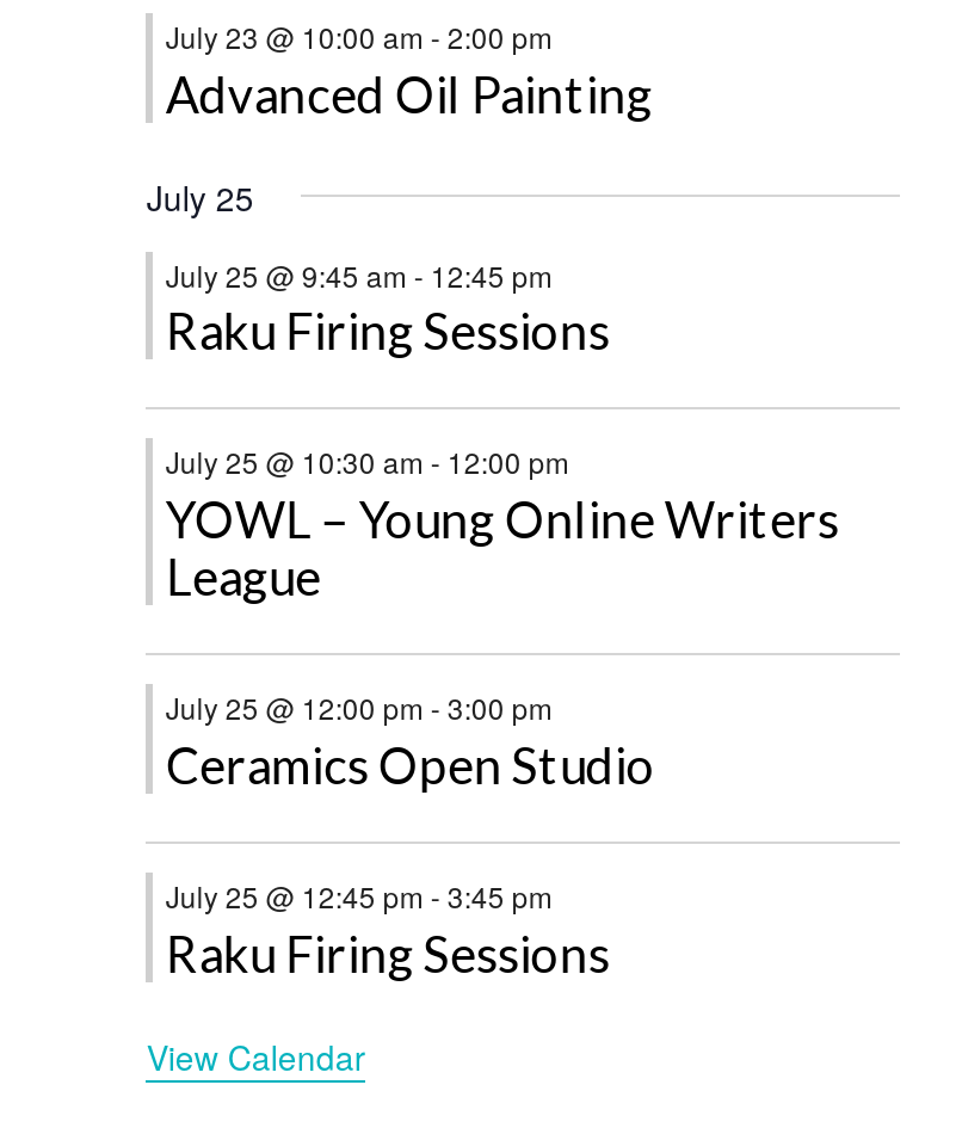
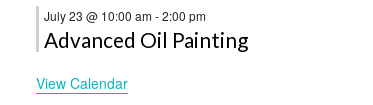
- July 25
- July 25 @ 9:45 am - 12:45 pm
- Raku Firing Sessions
- July 25 @ 10:30 am - 12:00 pm
- YOWL – Young Online Writers
- League
- July 25 @ 12:00 pm - 3:00 pm
- Ceramics Open Studio
- July 25 @ 12:45 pm - 3:45 pm
- Raku Firing Sessions
